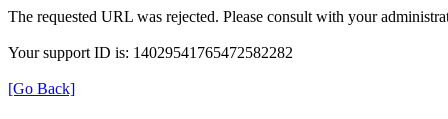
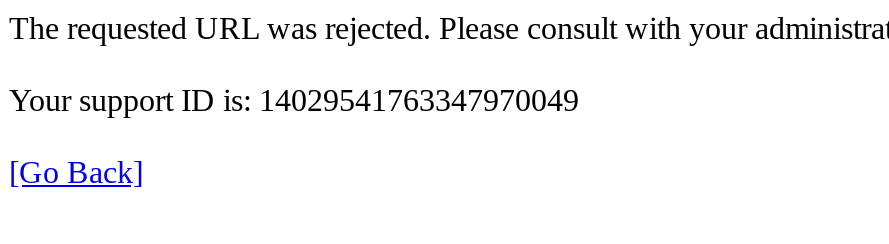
- Your support ID is: 14029541765472582282
+ Your support ID is: 14029541763347970049
